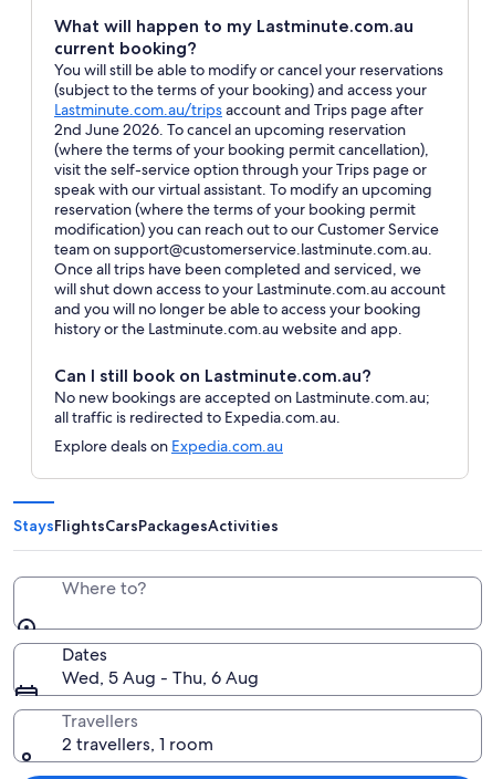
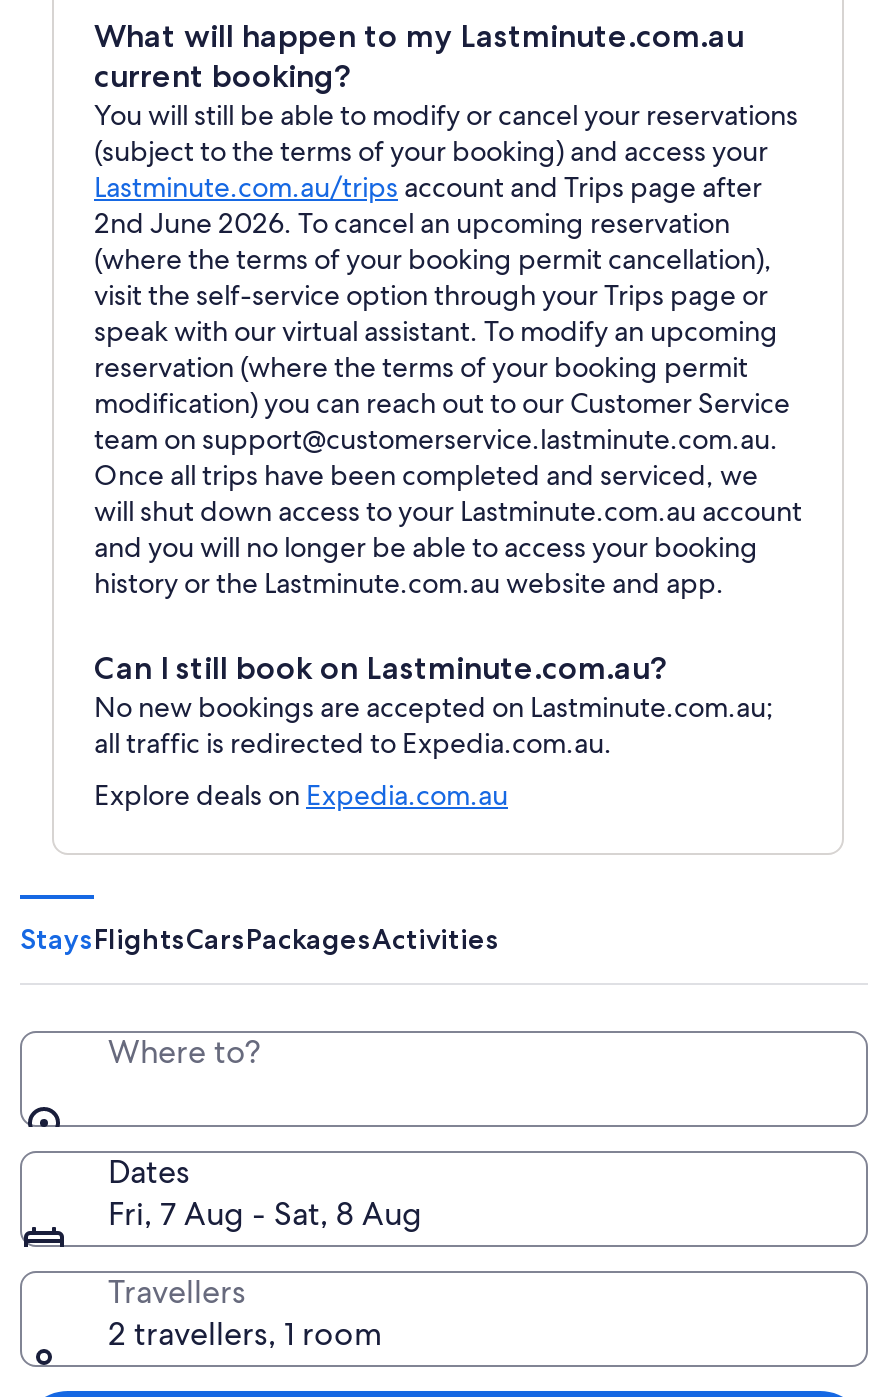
- Wed, 5 Aug - Thu, 6 Aug
+ Fri, 7 Aug - Sat, 8 Aug
